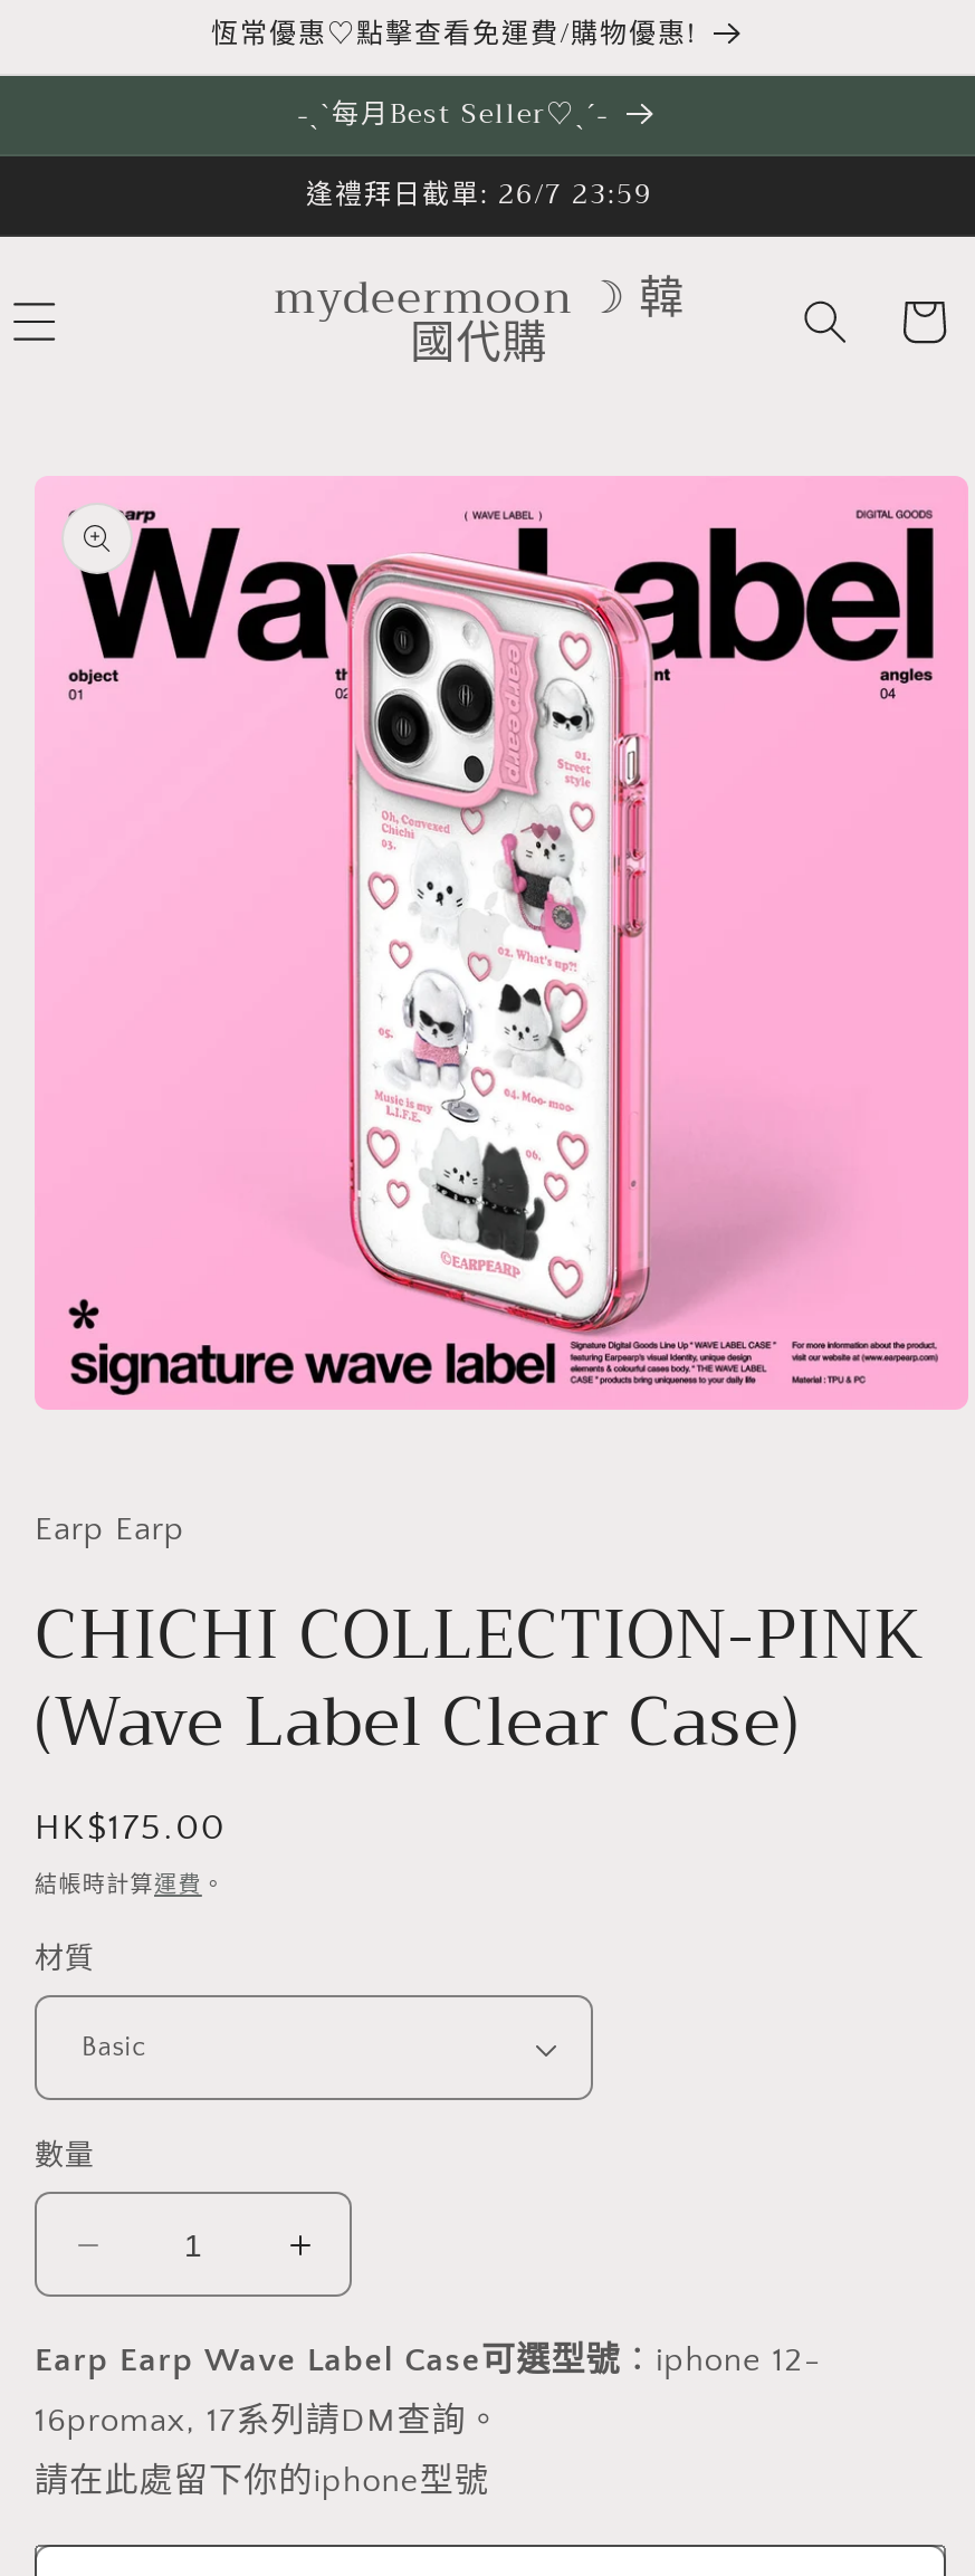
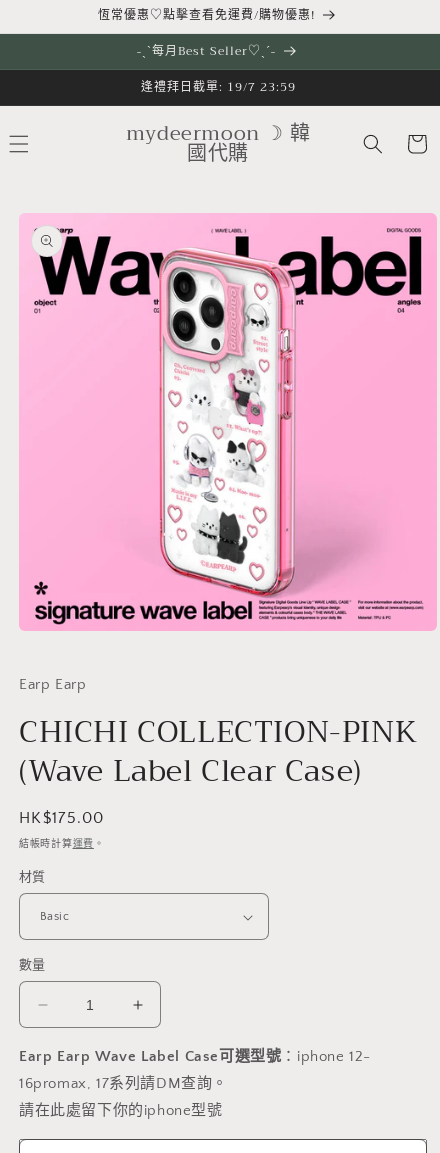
- 逢禮拜日截單: 26/7 23:59
+ 逢禮拜日截單: 19/7 23:59
